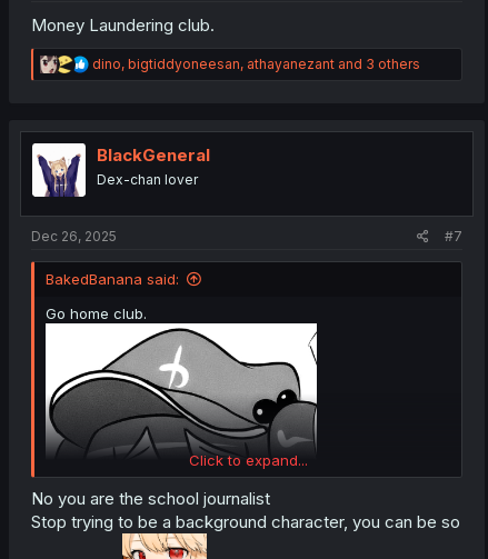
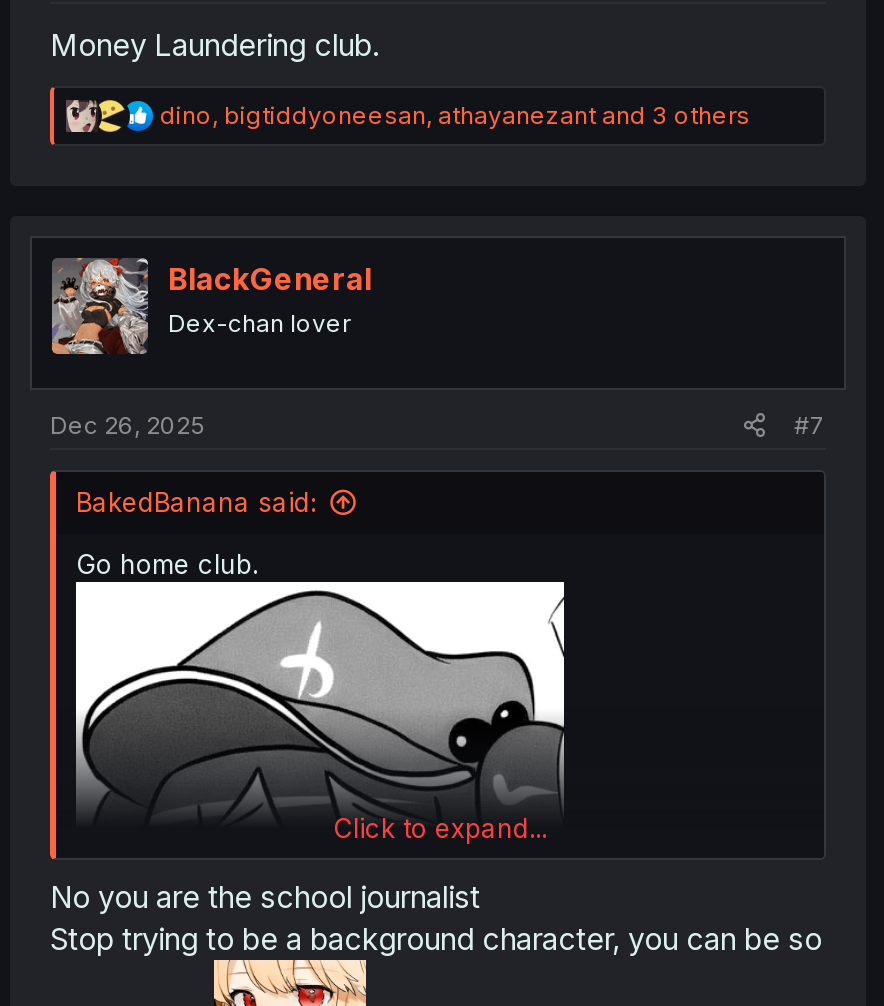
- [image]
+ [image]
